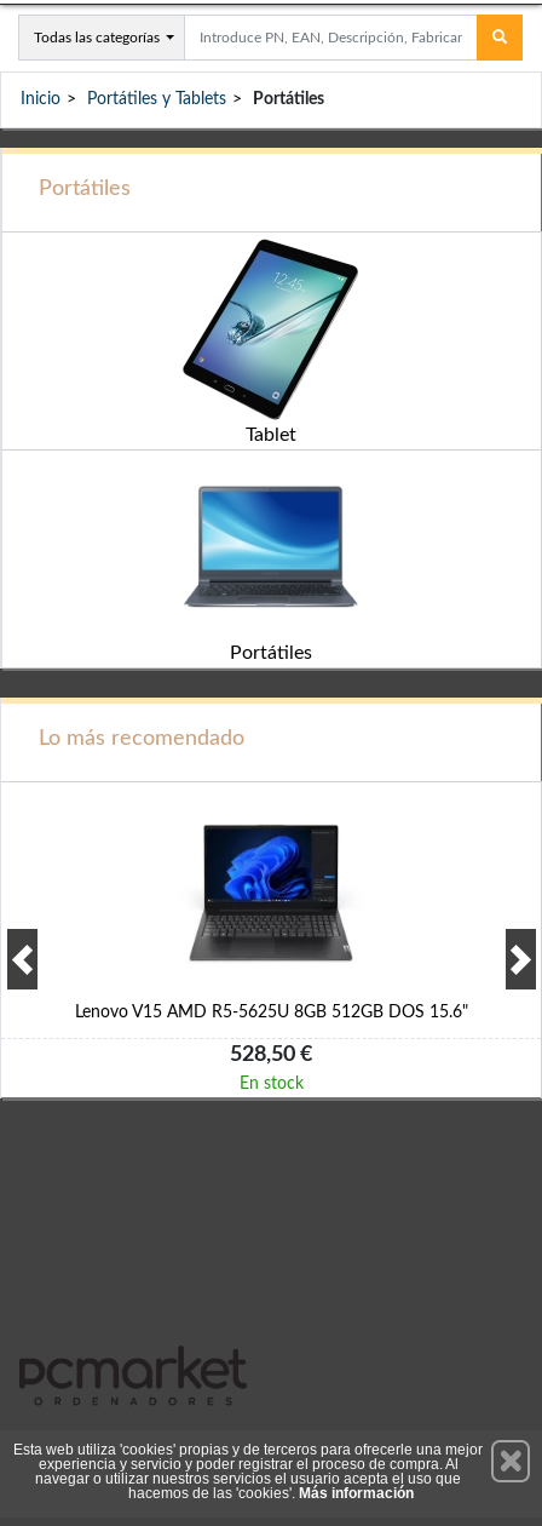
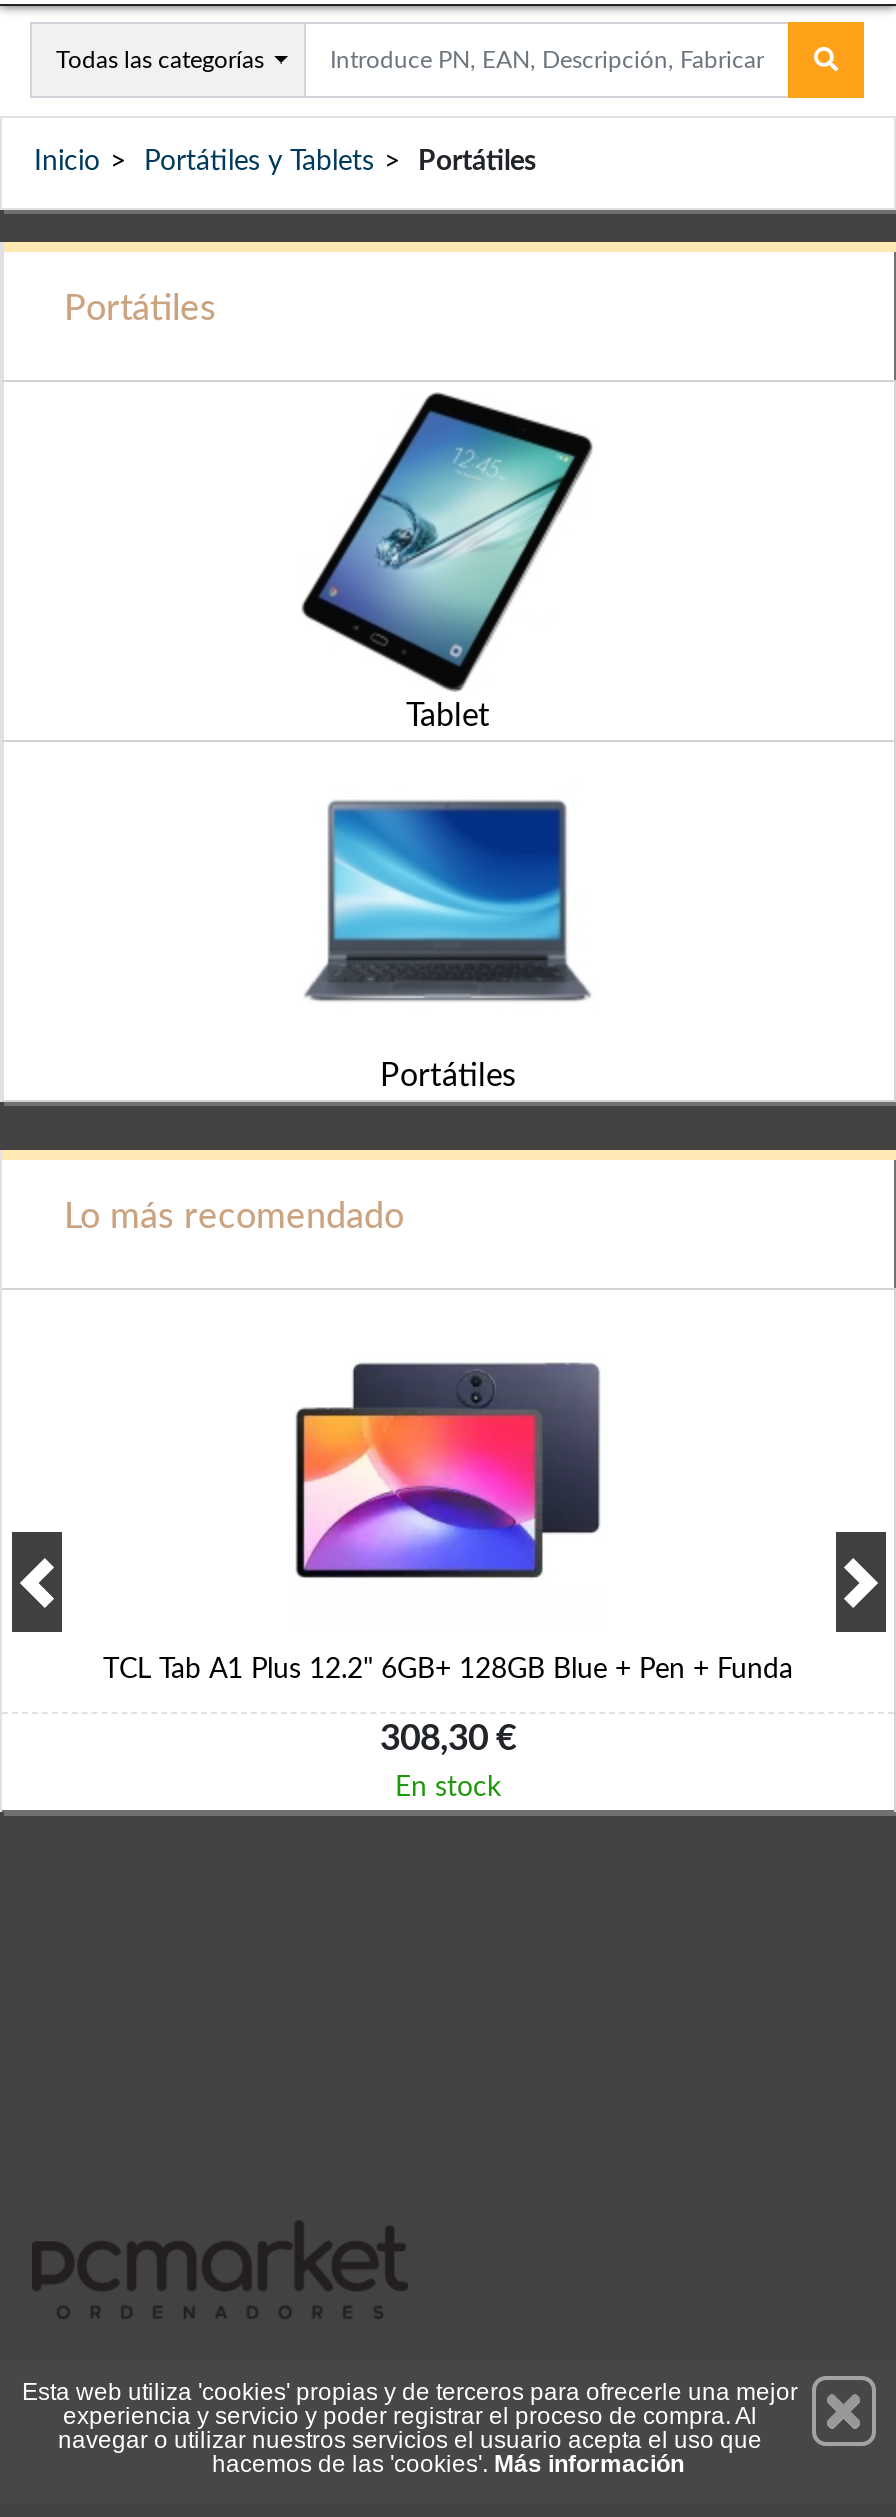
- [image]
- Lenovo V15 AMD R5-5625U 8GB 512GB DOS 15.6"
+ [image]
+ TCL Tab A1 Plus 12.2" 6GB+ 128GB Blue + Pen + Funda

- 528,50 €
+ 308,30 €
